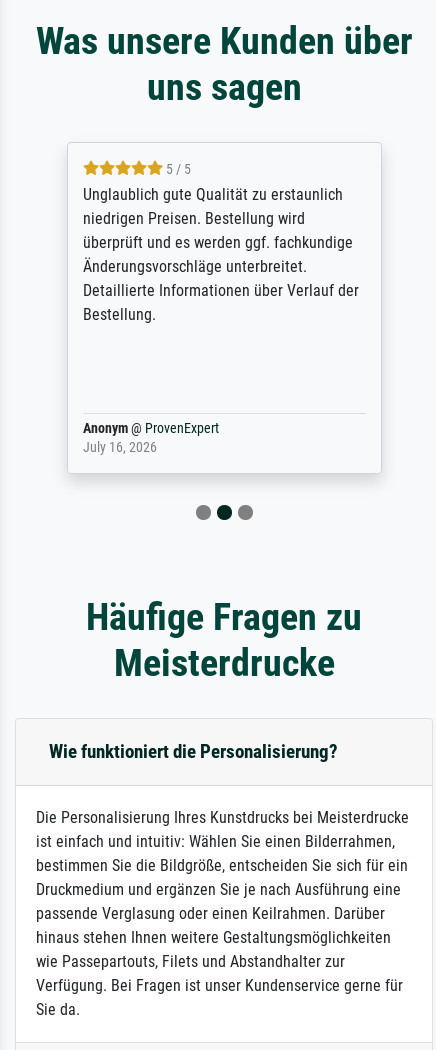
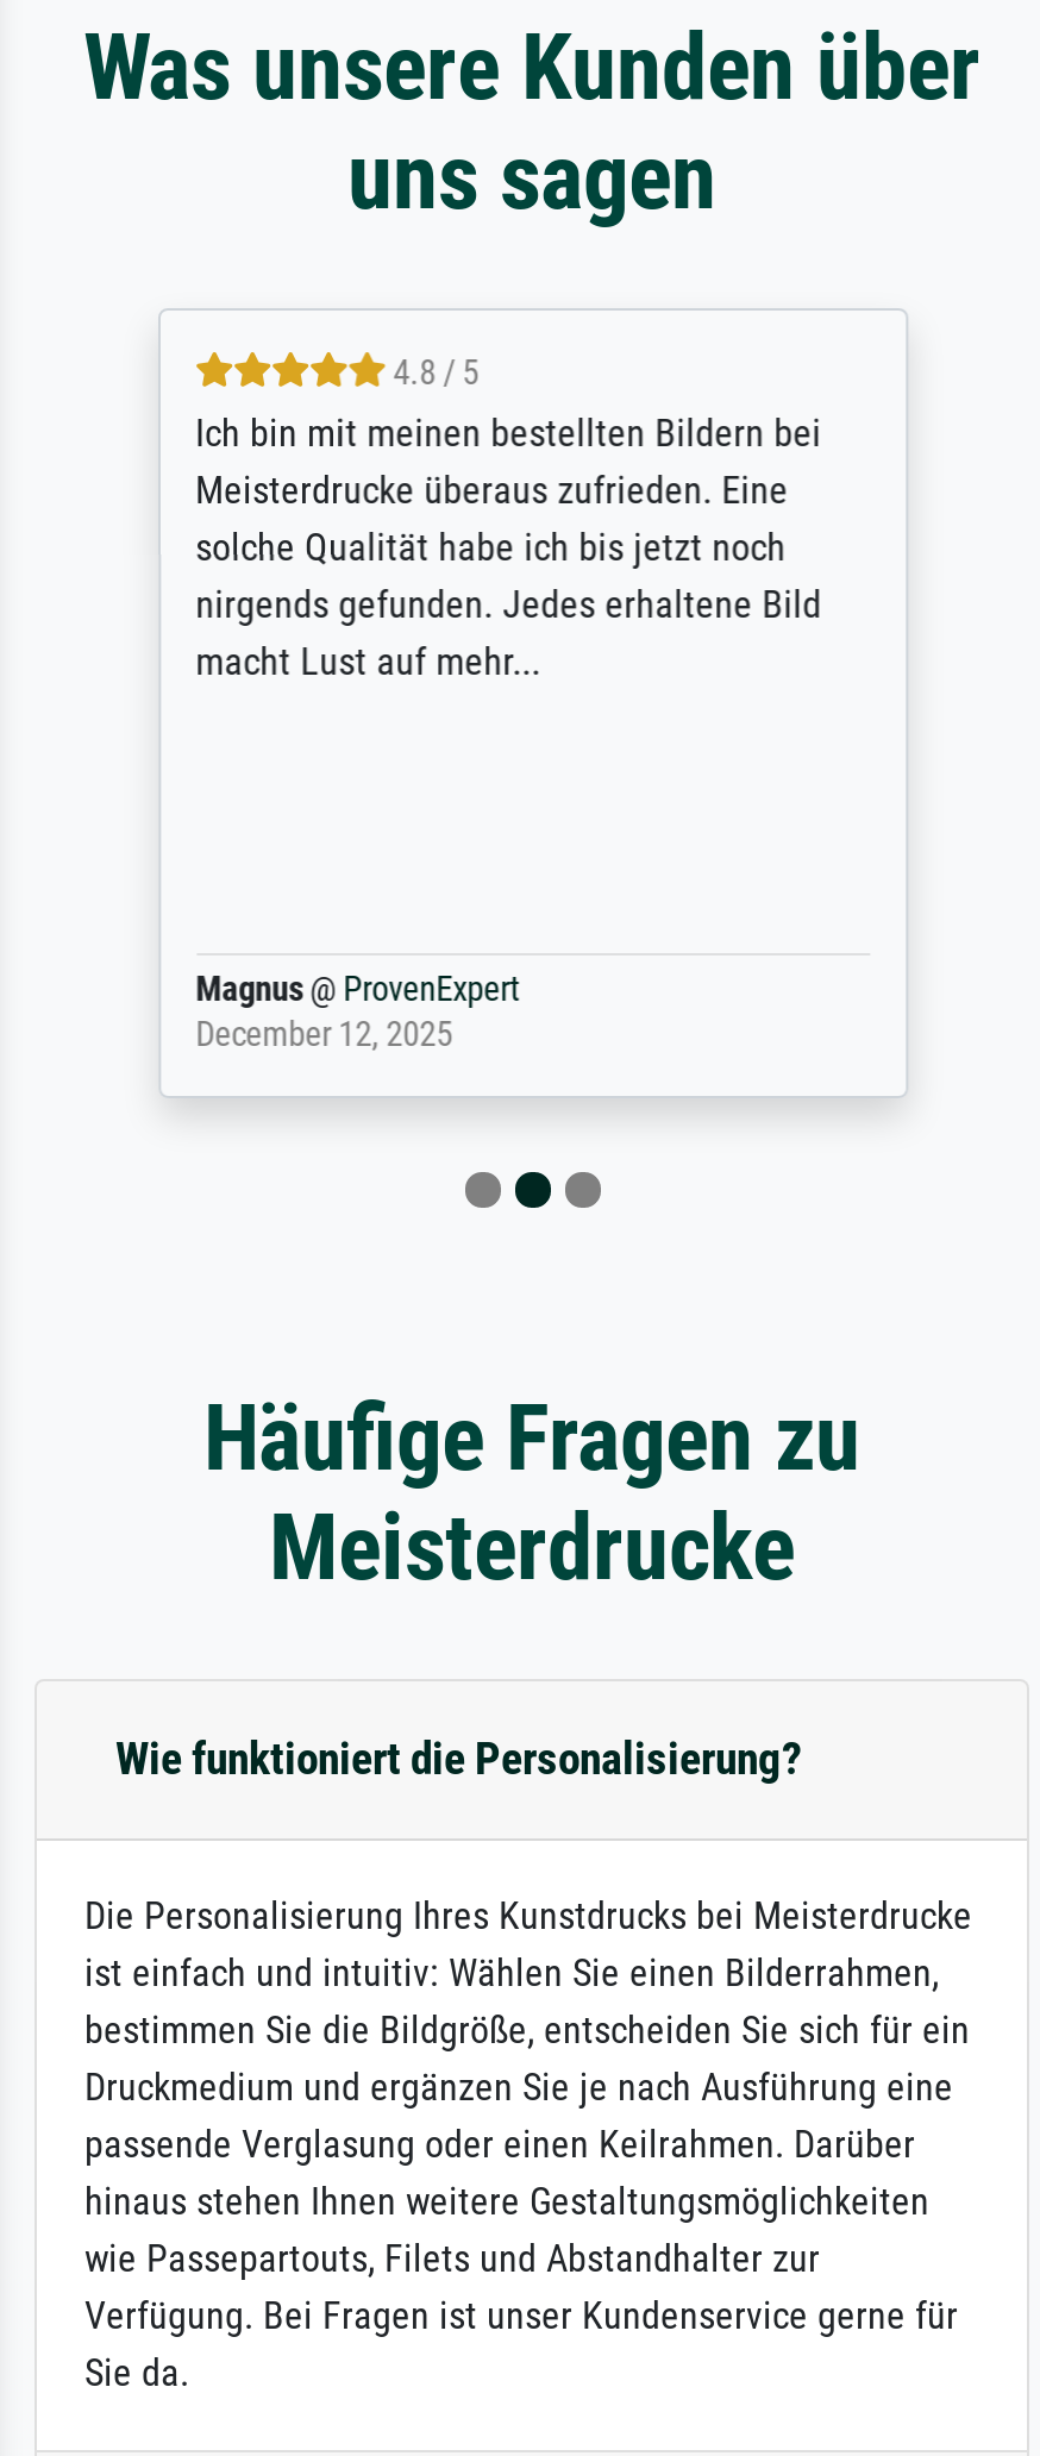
- 5 / 5
- Unglaublich gute Qualität zu erstaunlich
- niedrigen Preisen. Bestellung wird
- überprüft und es werden ggf. fachkundige
- Änderungsvorschläge unterbreitet.
- Detaillierte Informationen über Verlauf der
- Bestellung.
+ 4.8 / 5
+ Ich bin mit meinen bestellten Bildern bei
+ Meisterdrucke überaus zufrieden. Eine
+ solche Qualität habe ich bis jetzt noch
+ nirgends gefunden. Jedes erhaltene Bild
+ macht Lust auf mehr...

- Anonym @ ProvenExpert
- July 16, 2026
+ Magnus @ ProvenExpert
+ December 12, 2025
